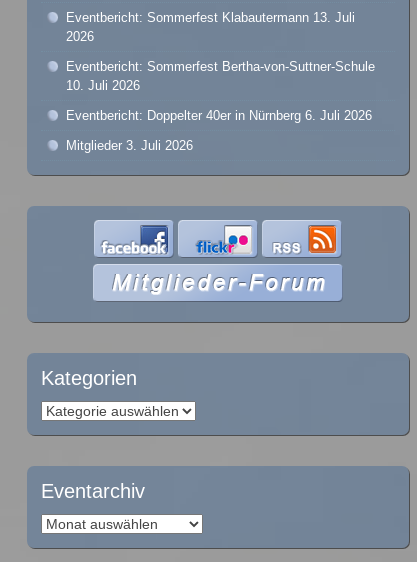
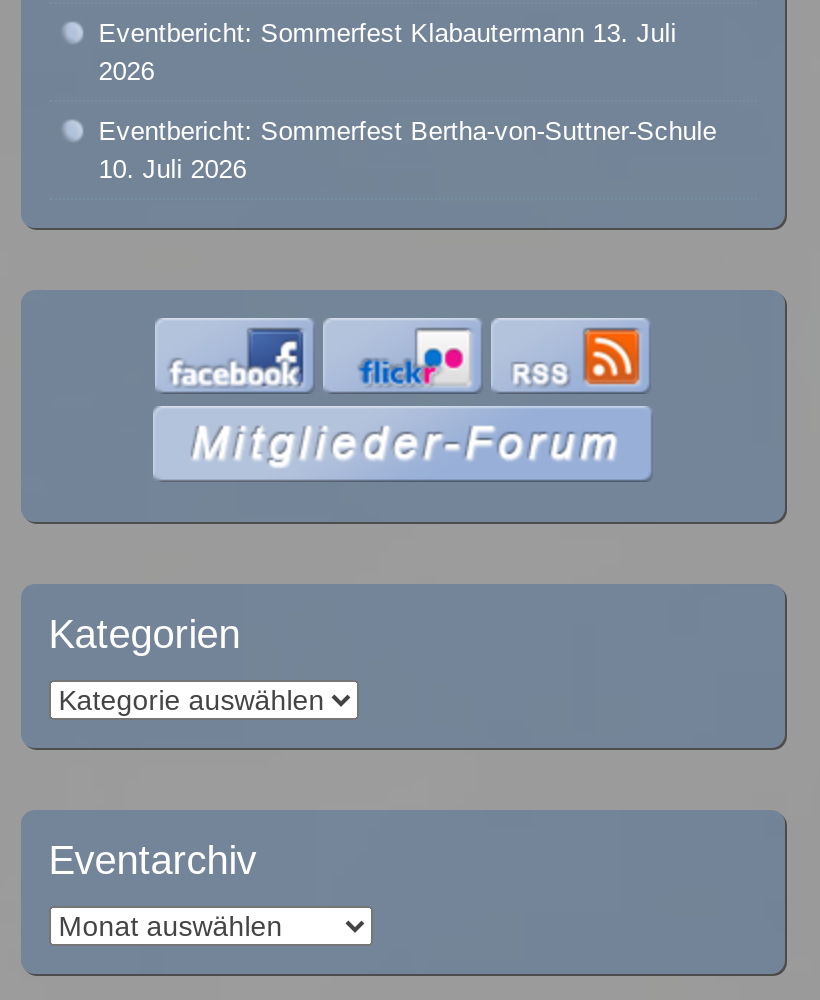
- Eventbericht: Doppelter 40er in Nürnberg 6. Juli 2026
- Mitglieder 3. Juli 2026
